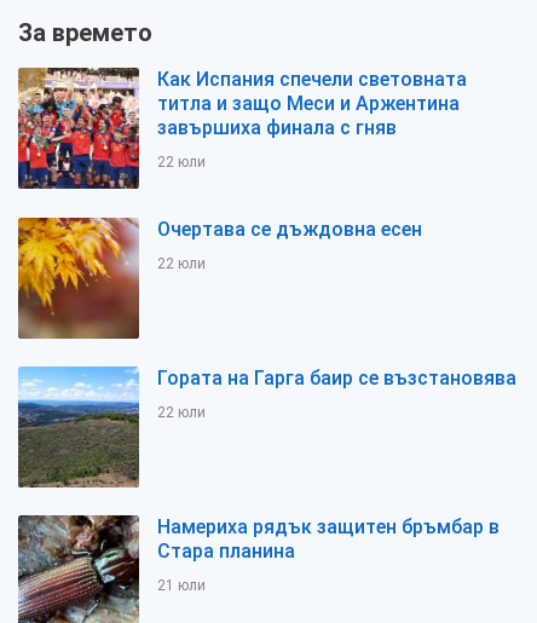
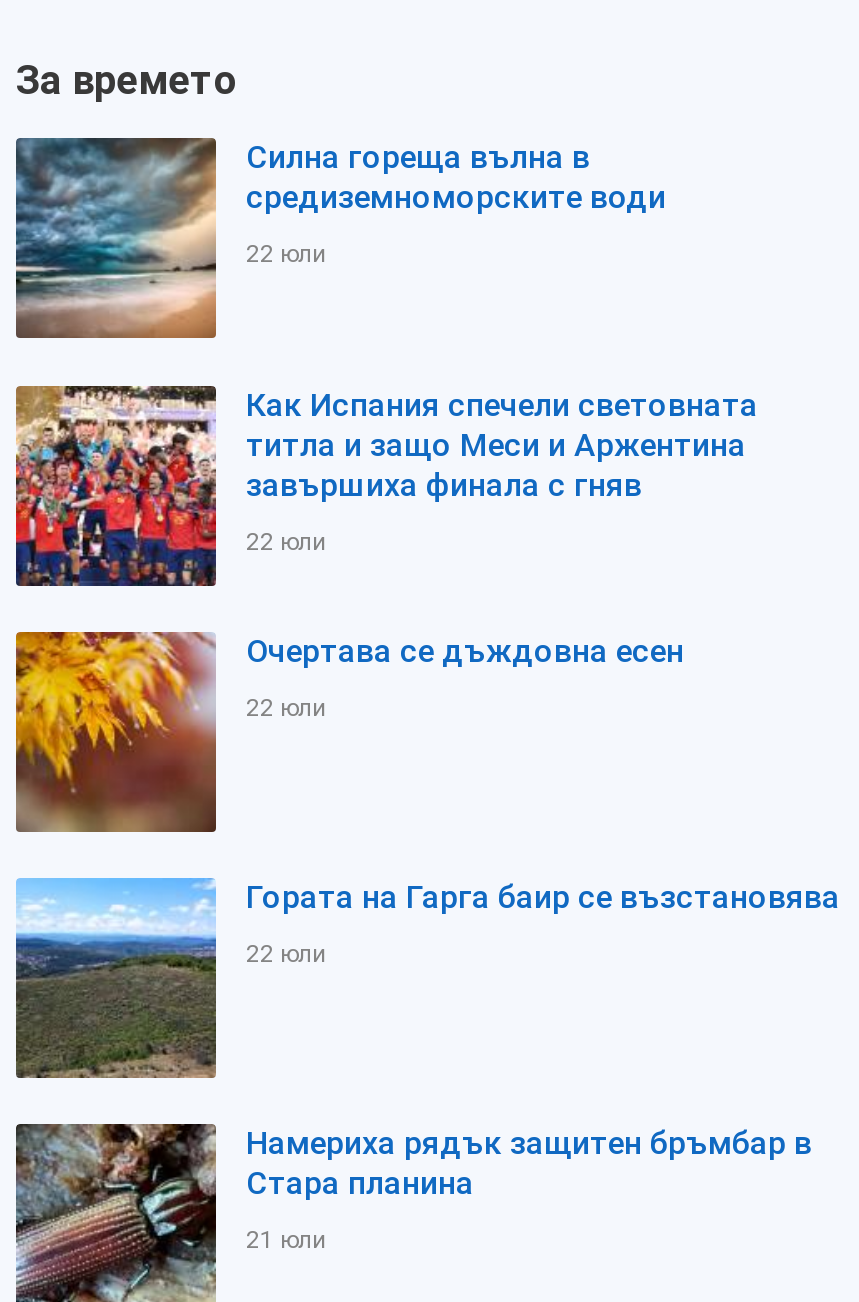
+ [image]
+ Силна гореща вълна в
+ средиземноморските води
+ 22 юли
